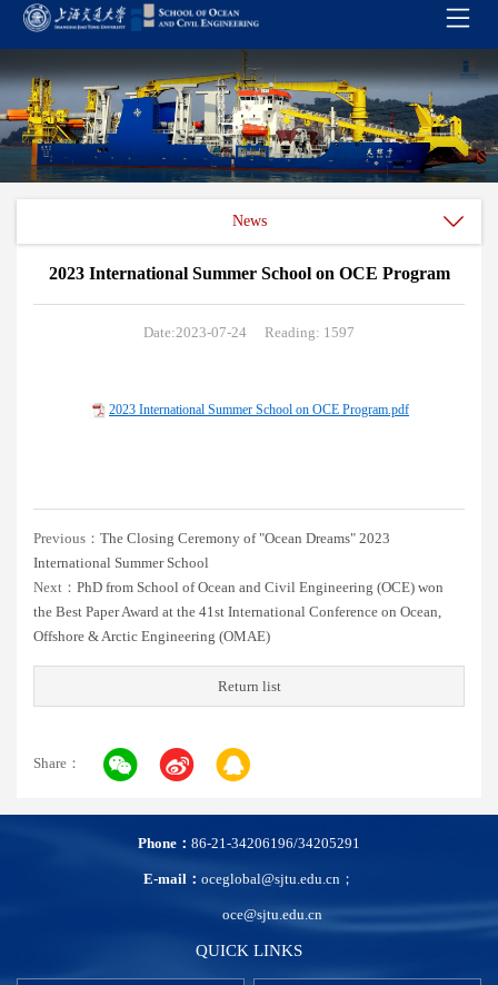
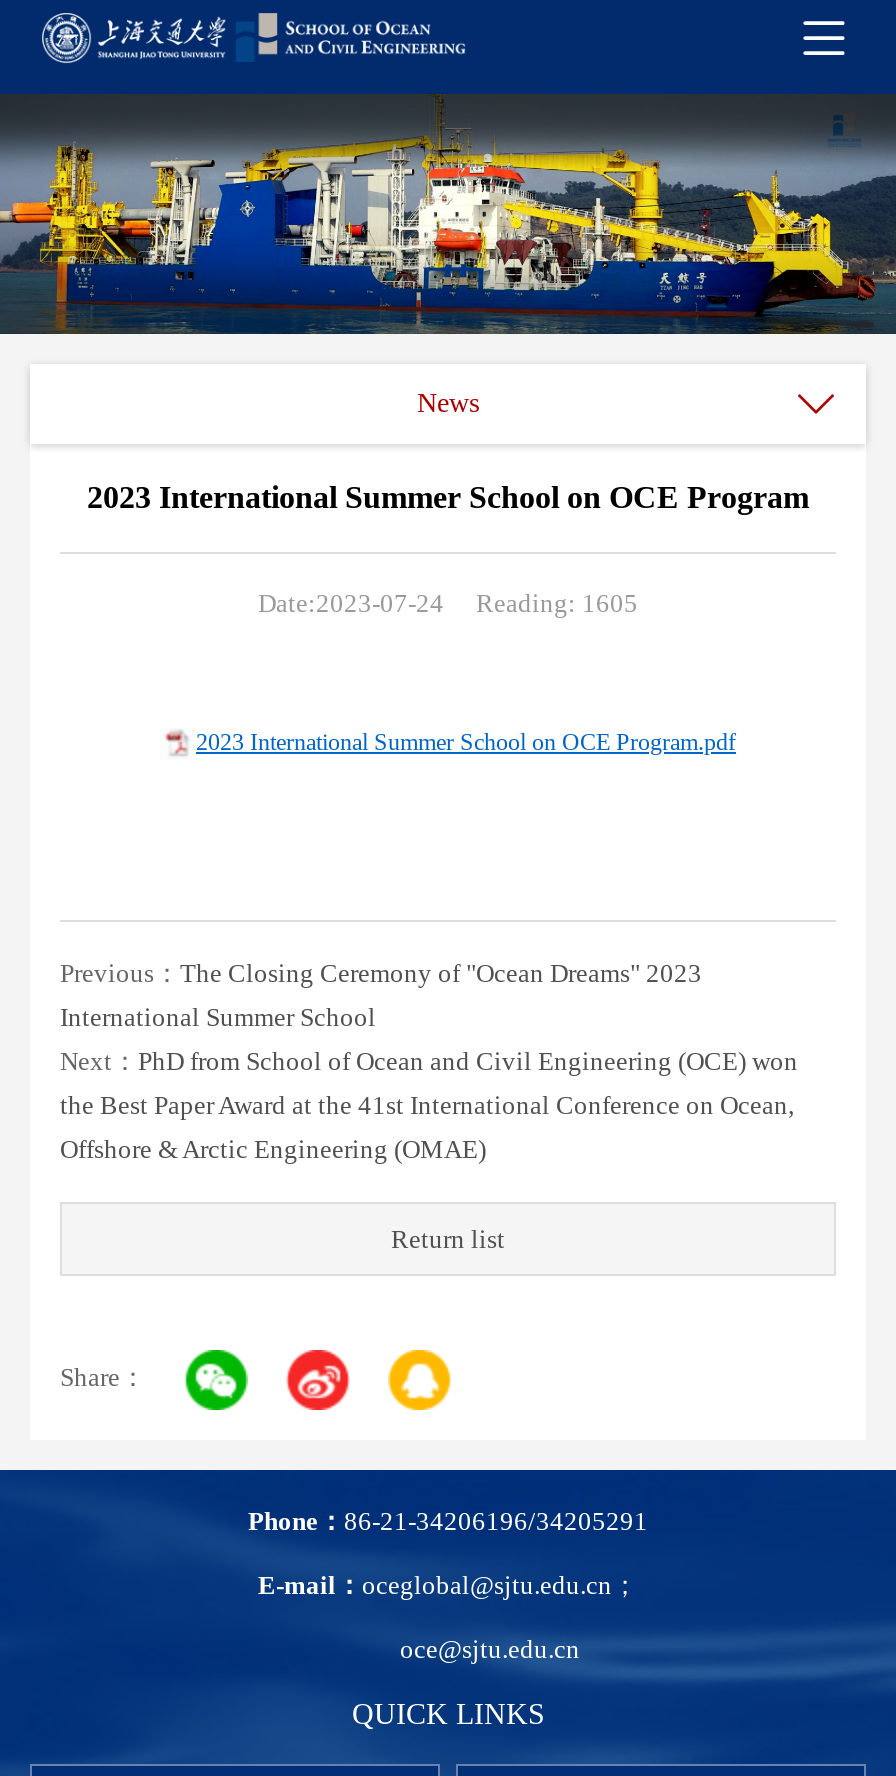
- Date:2023-07-24 Reading: 1597
+ Date:2023-07-24 Reading: 1605
